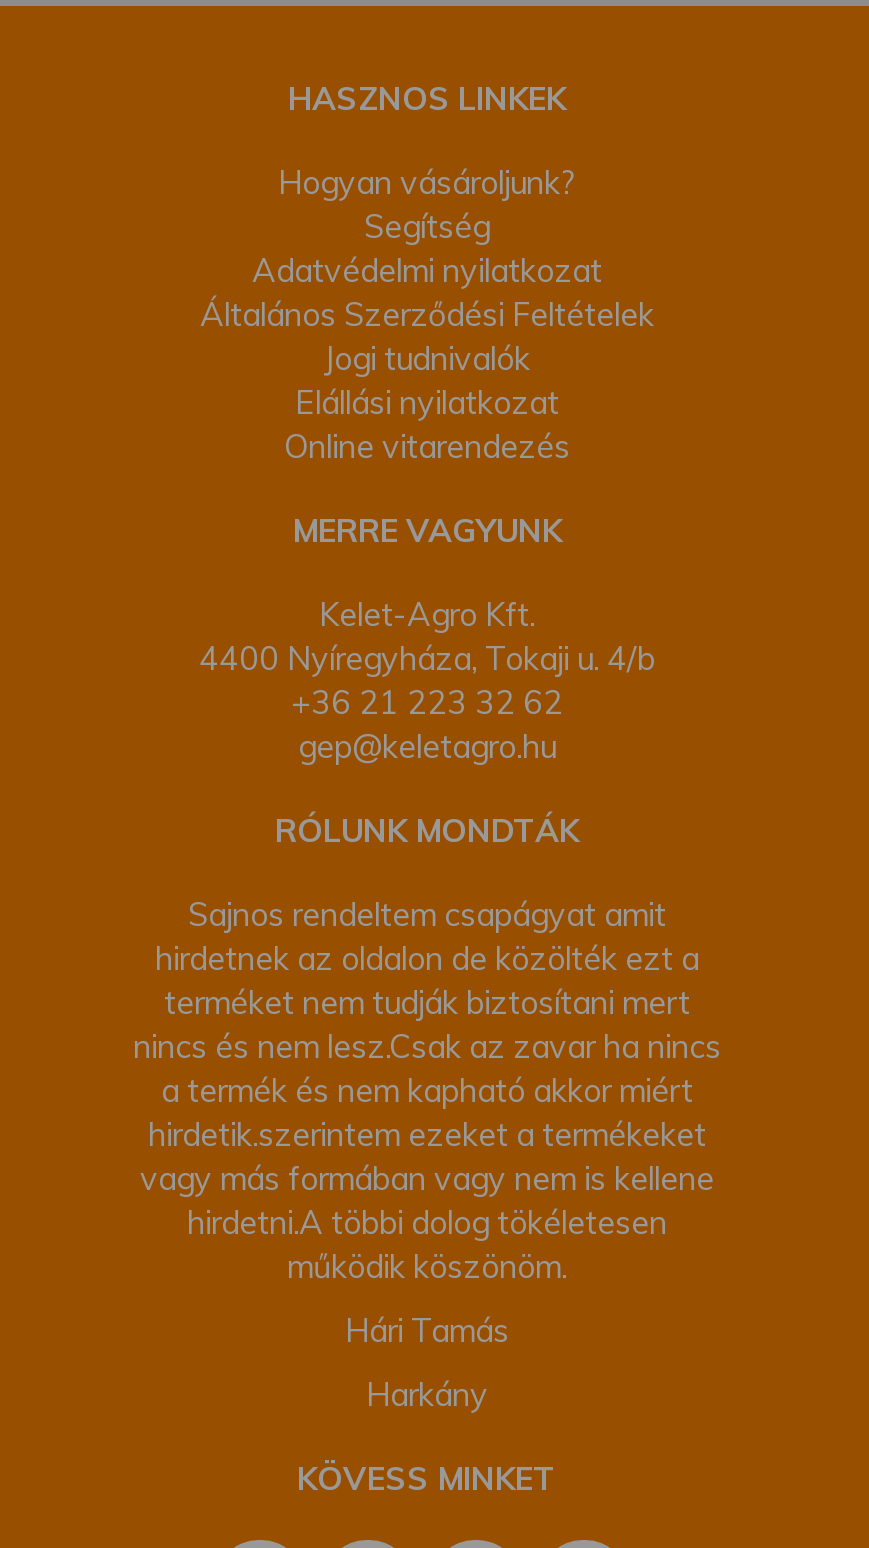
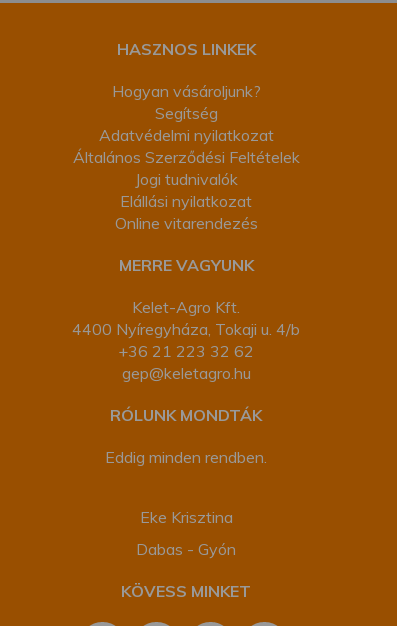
- Sajnos rendeltem csapágyat amit
- hirdetnek az oldalon de közölték ezt a
- terméket nem tudják biztosítani mert
- nincs és nem lesz.Csak az zavar ha nincs
- a termék és nem kapható akkor miért
- hirdetik.szerintem ezeket a termékeket
- vagy más formában vagy nem is kellene
- hirdetni.A többi dolog tökéletesen
- működik köszönöm.
+ Eddig minden rendben.

- Hári Tamás
+ Eke Krisztina

- Harkány
+ Dabas - Gyón
